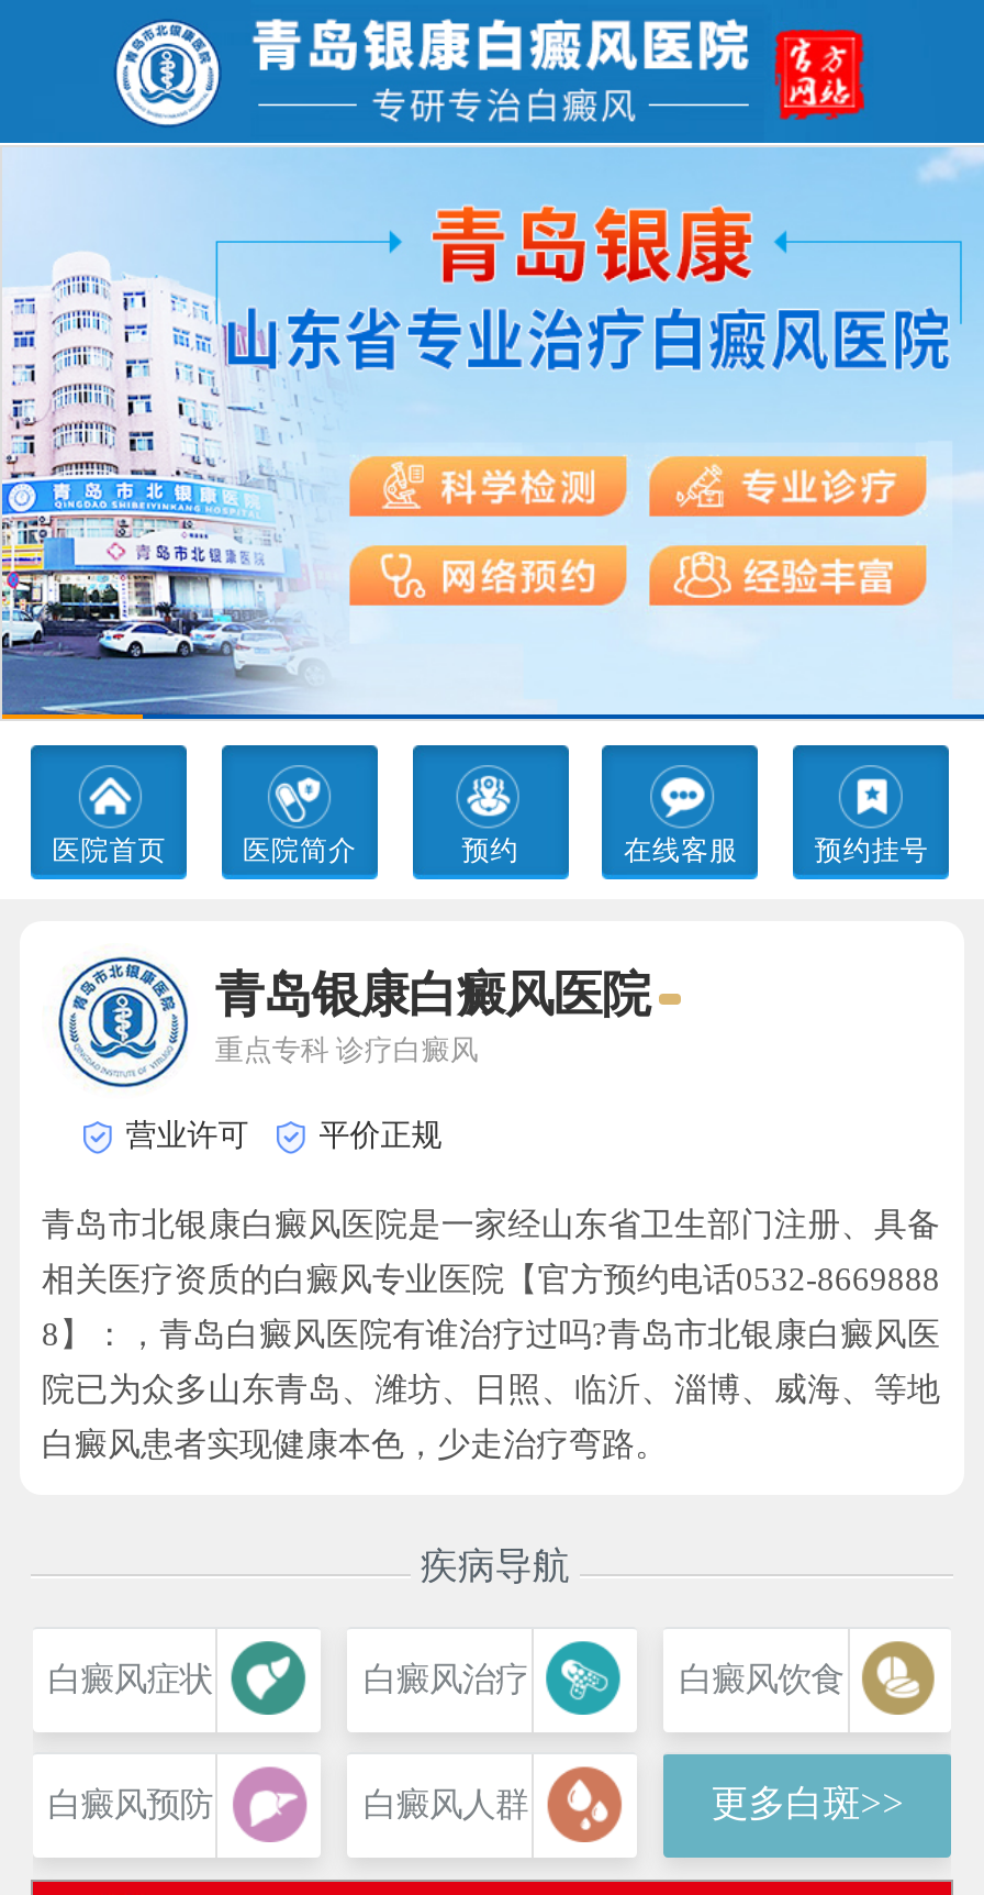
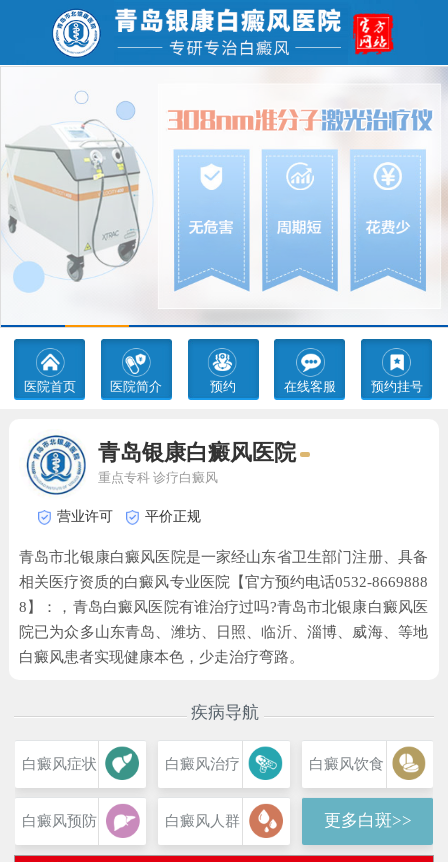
- [image]
+ [image]
